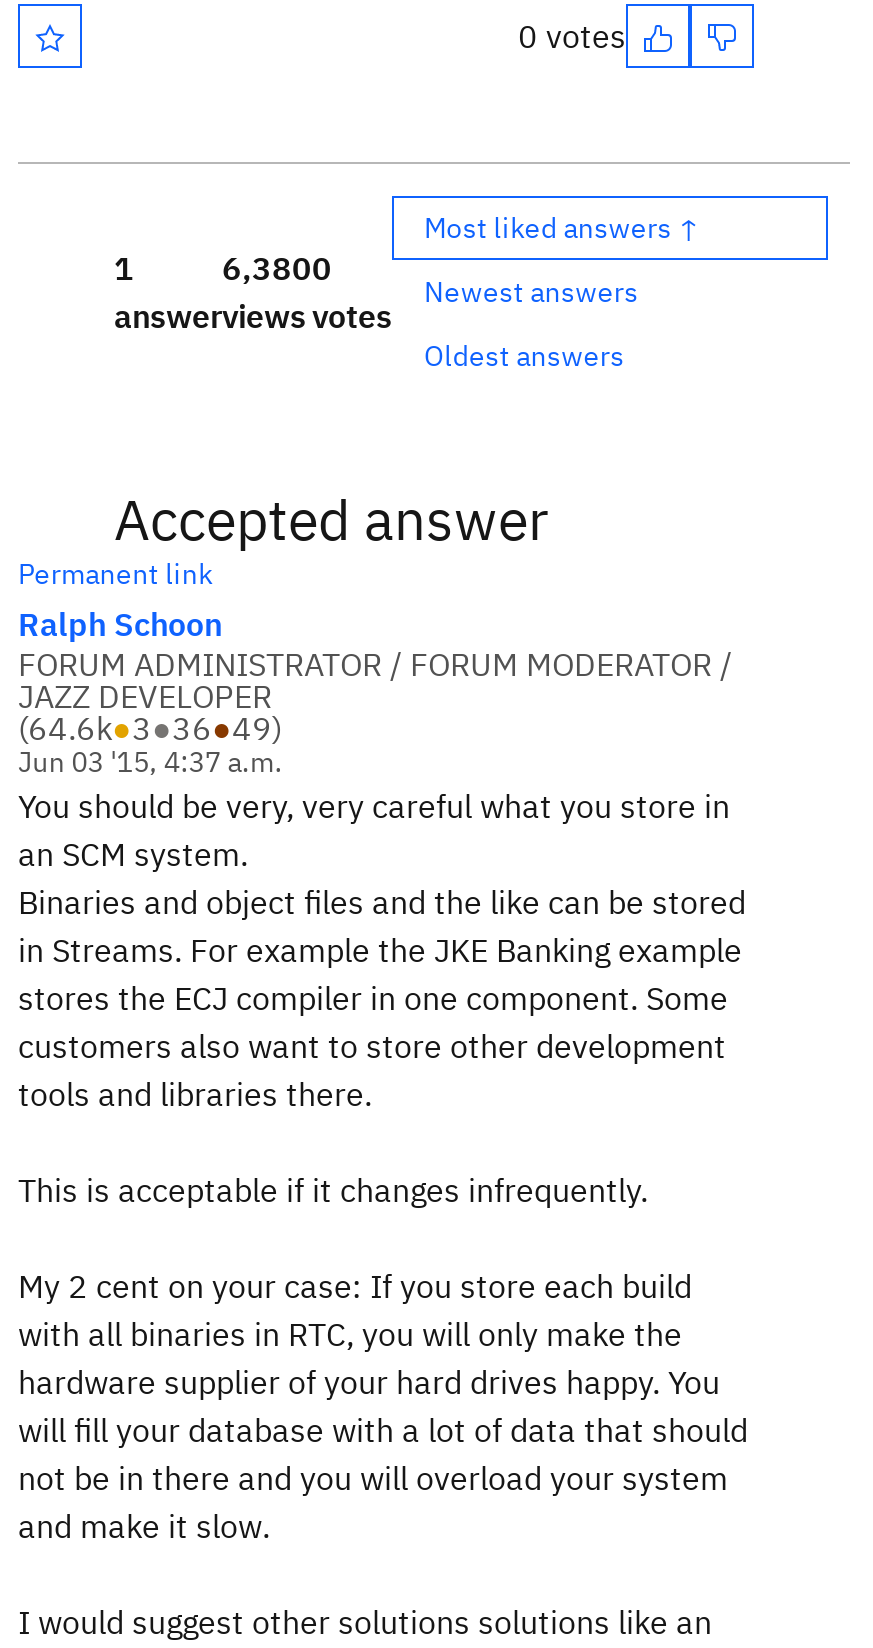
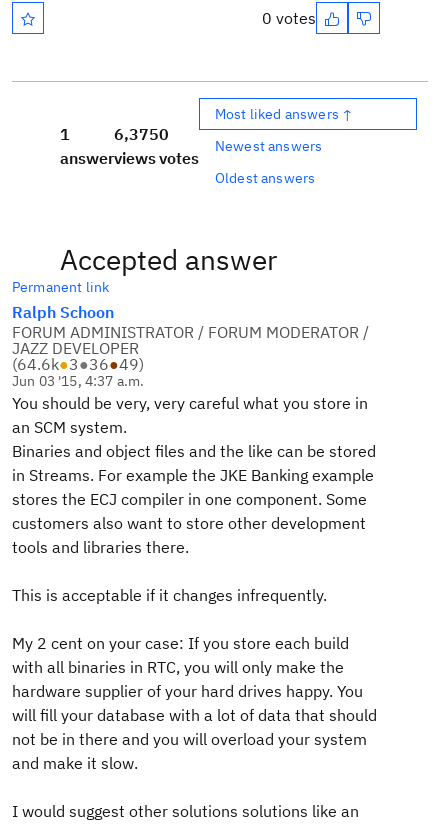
- 6,380 0
+ 6,375 0
